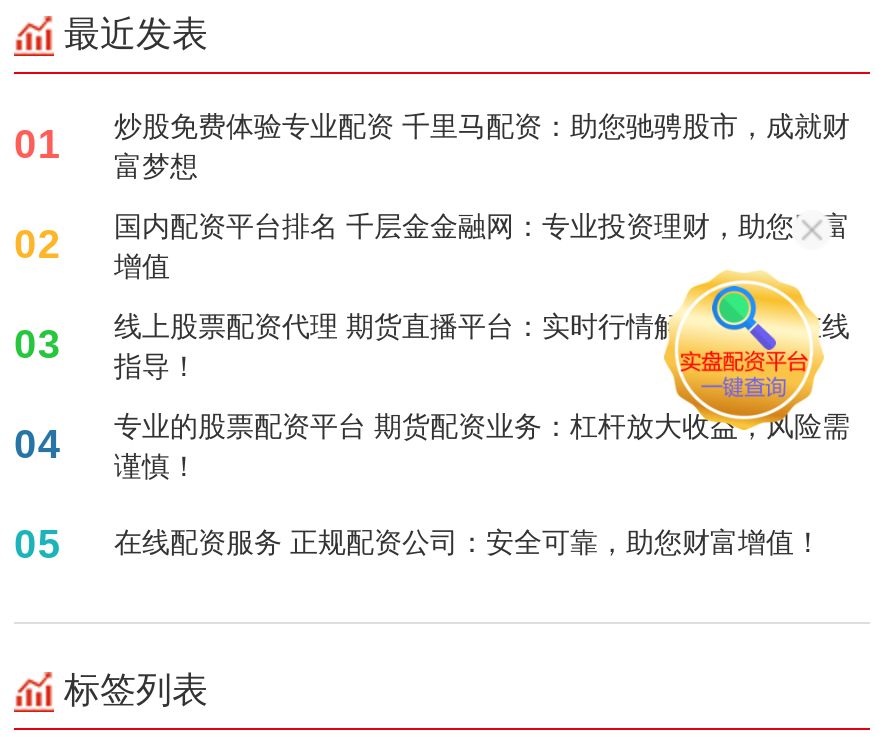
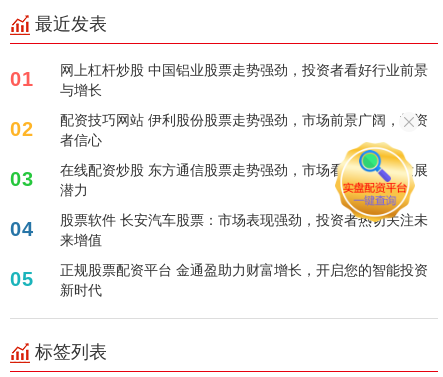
- 炒股免费体验专业配资 千里马配资：助您驰骋股市，成就财
- 富梦想
+ 网上杠杆炒股 中国铝业股票走势强劲，投资者看好行业前景
+ 与增长

- 国内配资平台排名 千层金金融网：专业投资理财，助您财富
- 增值
+ 配资技巧网站 伊利股份股票走势强劲，市场前景广阔，投资
+ 者信心

- 线上股票配资代理 期货直播平台：实时行情解读，专家在线
- 指导！
+ 在线配资炒股 东方通信股票走势强劲，市场看好其未来发展
+ 潜力

- 专业的股票配资平台 期货配资业务：杠杆放大收益，风险需
- 谨慎！
+ 股票软件 长安汽车股票：市场表现强劲，投资者热切关注未
+ 来增值

- 在线配资服务 正规配资公司：安全可靠，助您财富增值！
+ 正规股票配资平台 金通盈助力财富增长，开启您的智能投资
+ 新时代
